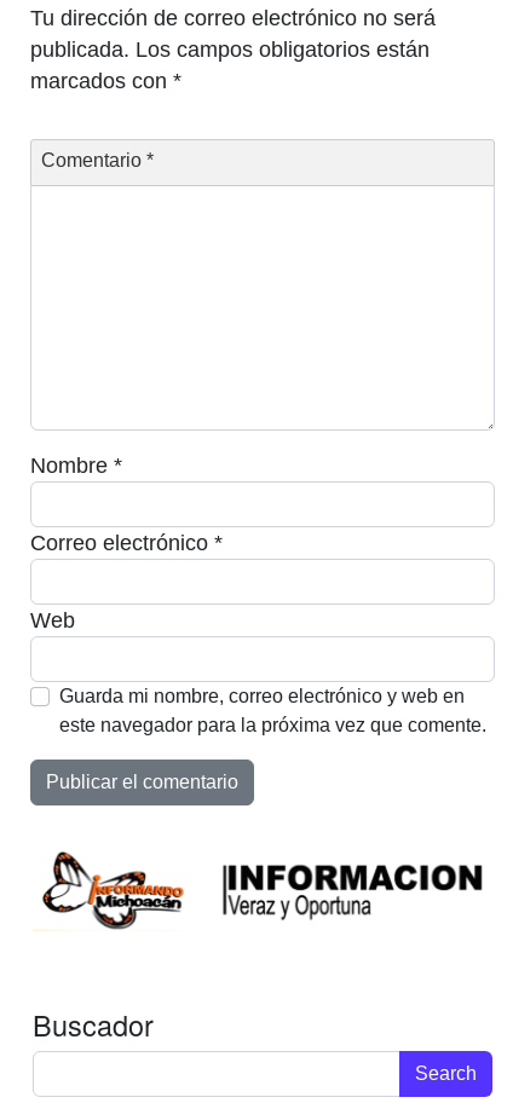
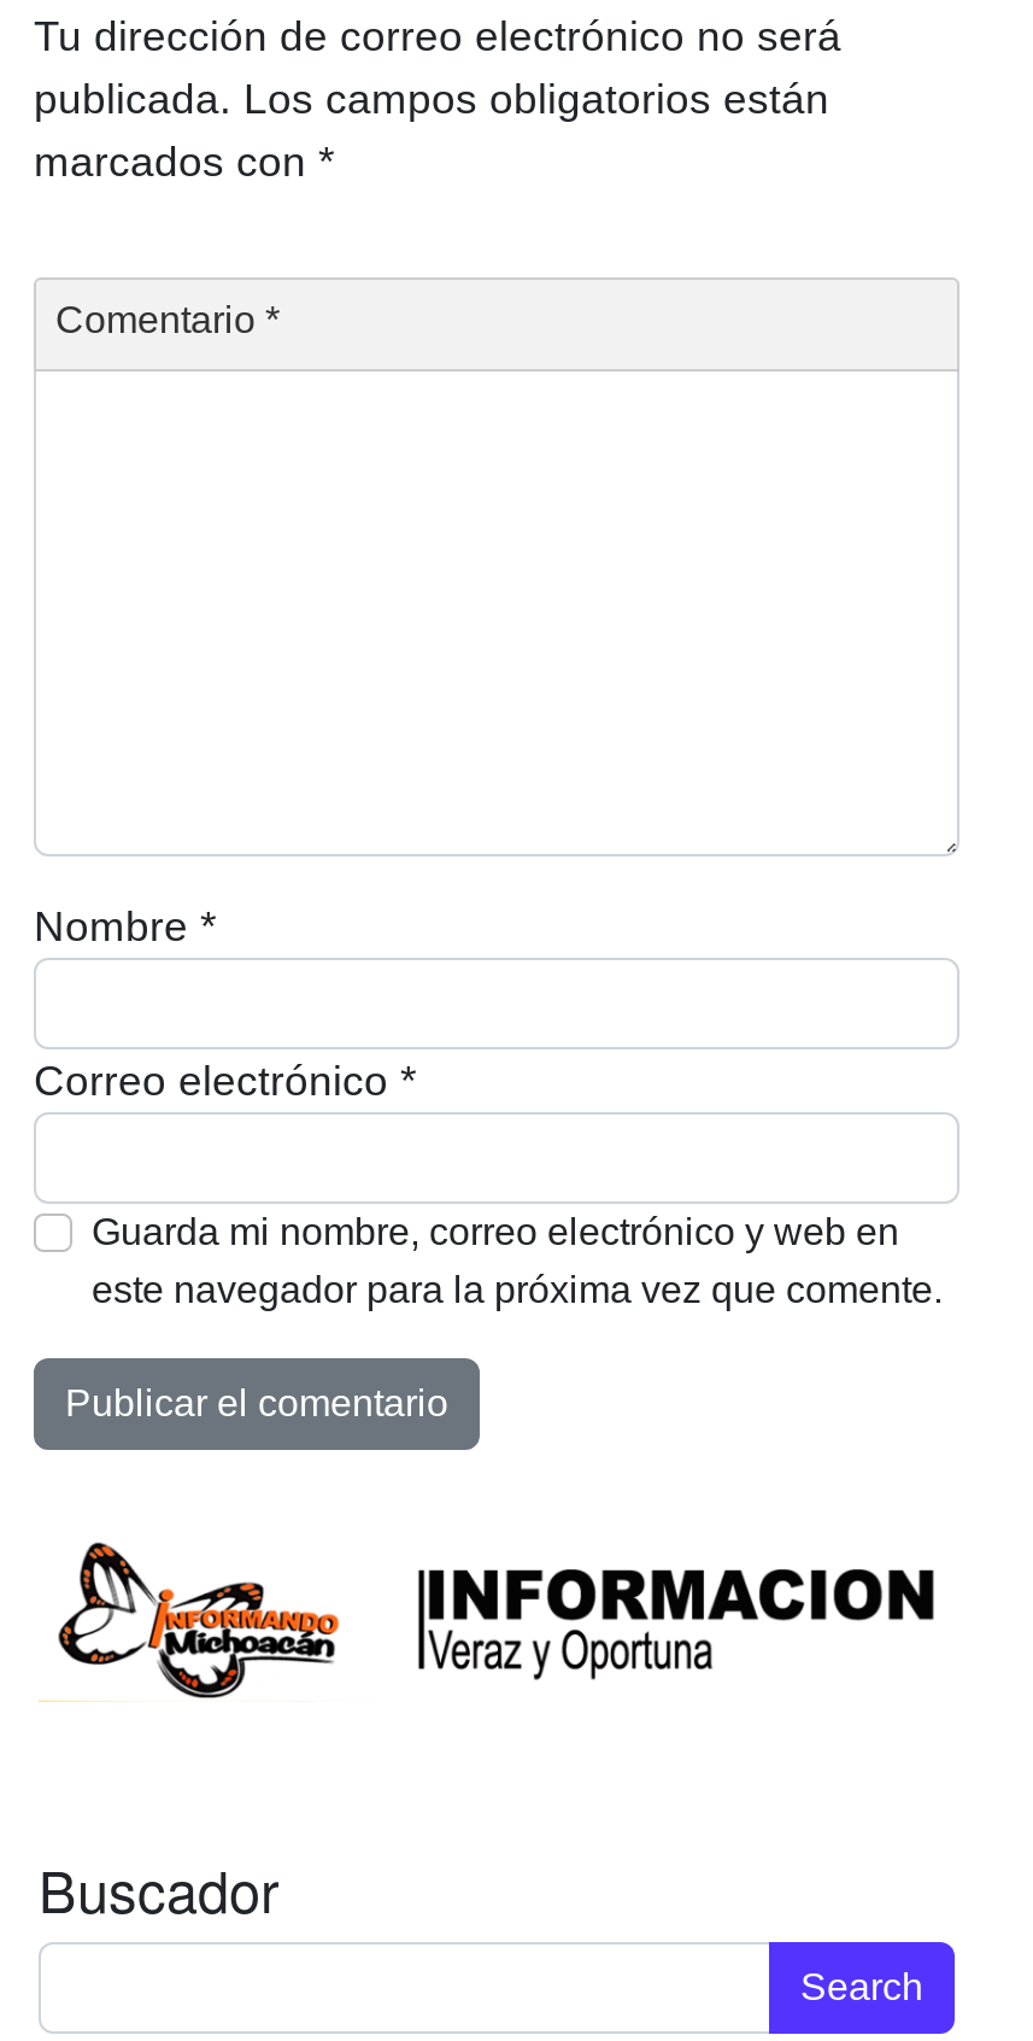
- Web
